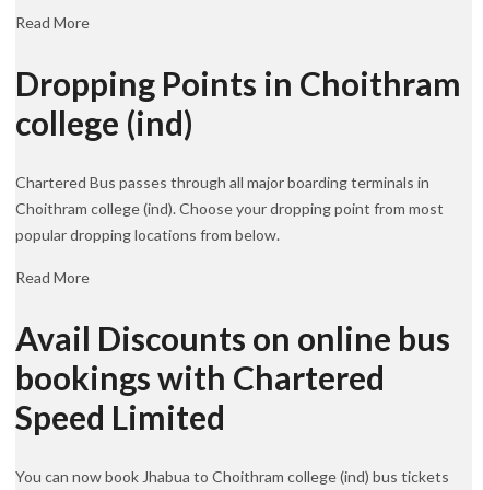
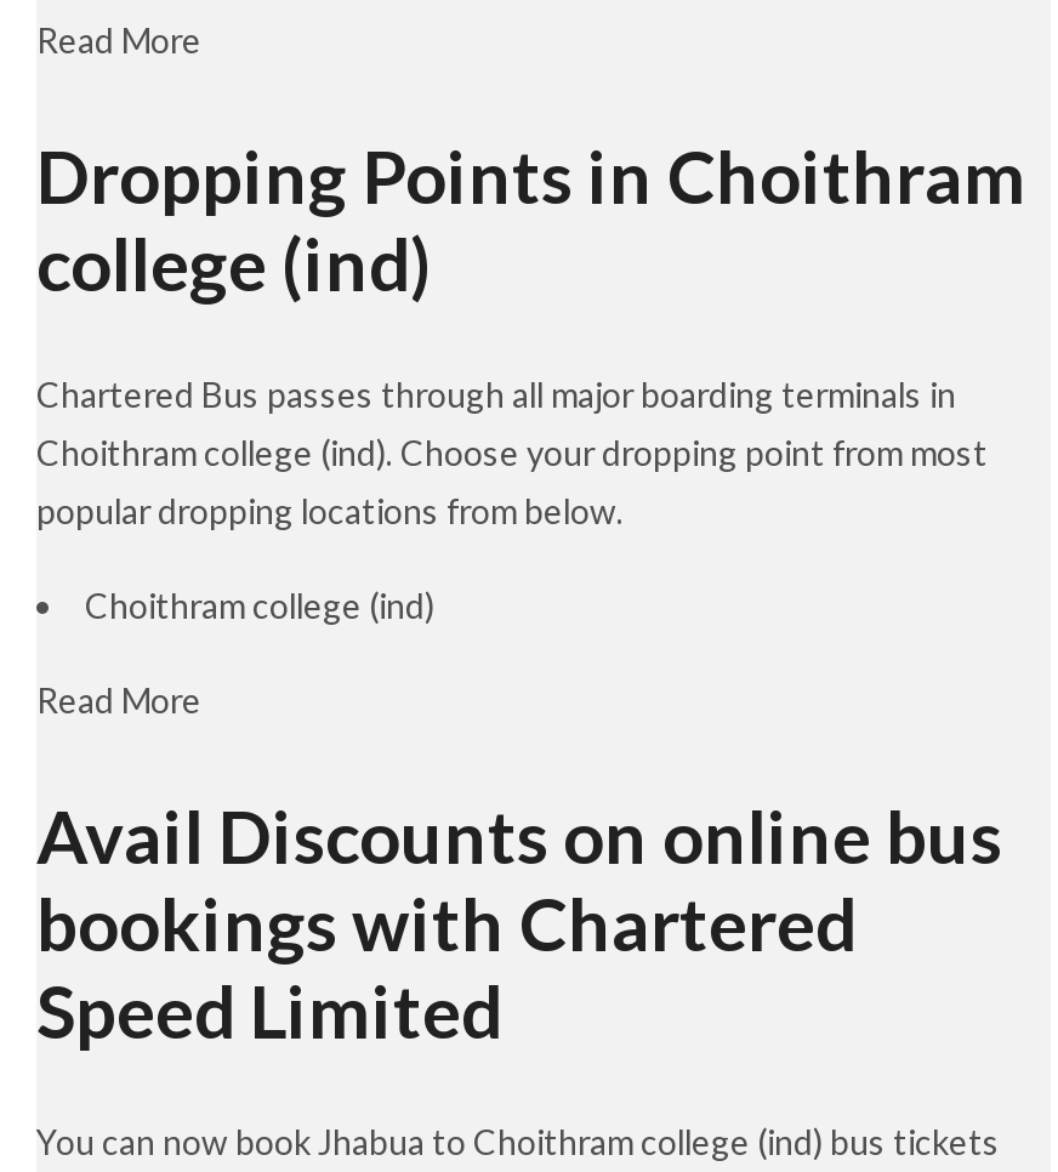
+ Choithram college (ind)
